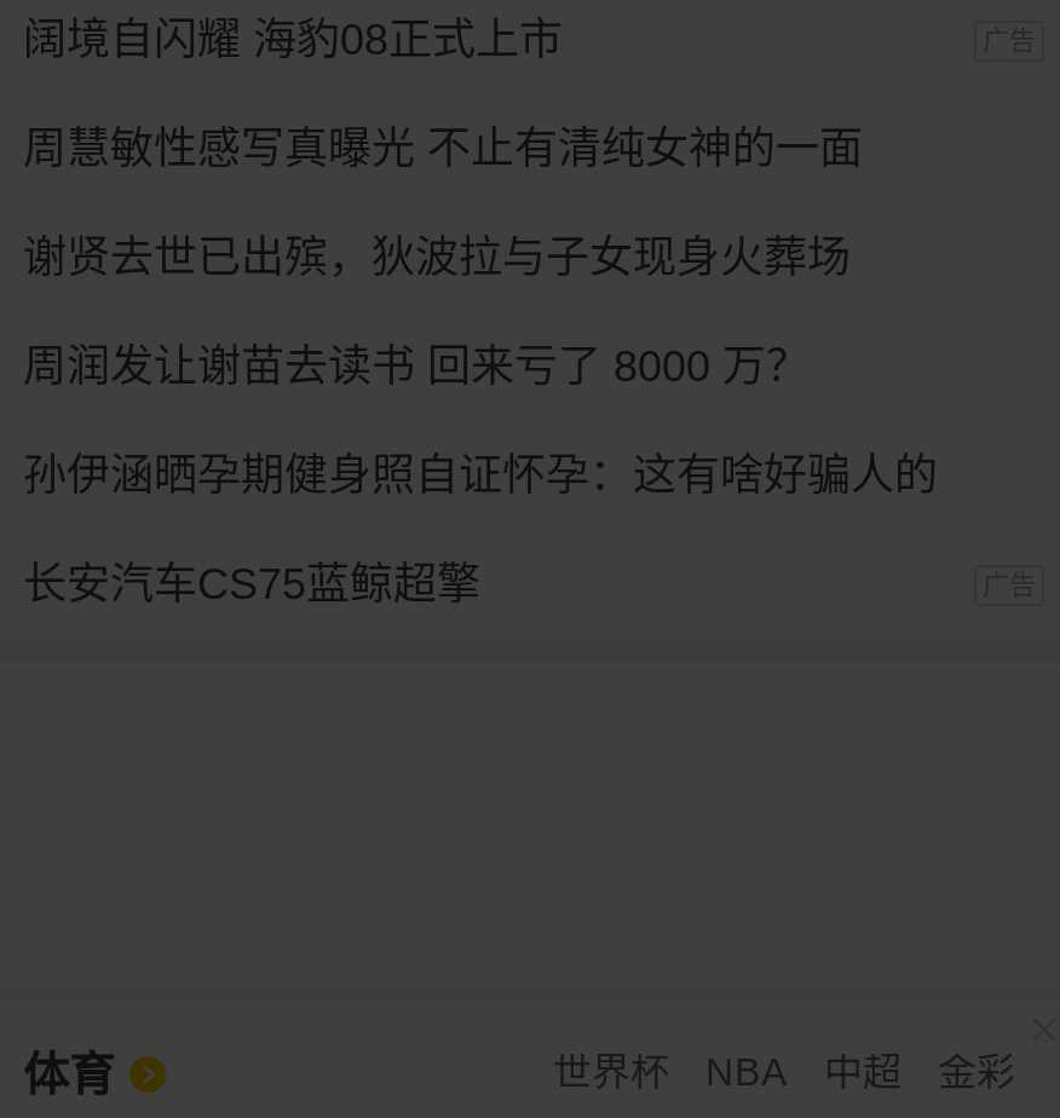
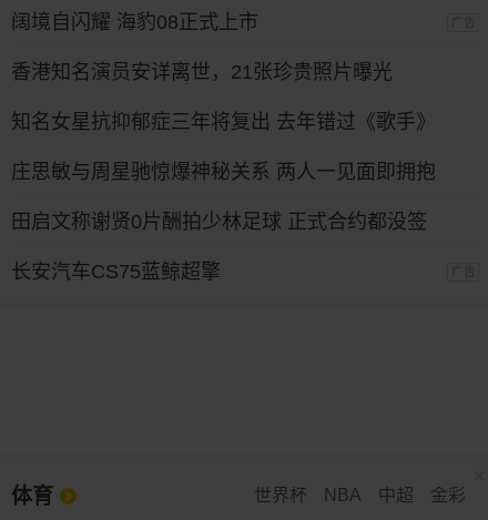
- 周慧敏性感写真曝光 不止有清纯女神的一面
+ 香港知名演员安详离世，21张珍贵照片曝光

- 谢贤去世已出殡，狄波拉与子女现身火葬场
+ 知名女星抗抑郁症三年将复出 去年错过《歌手》

- 周润发让谢苗去读书 回来亏了 8000 万？
+ 庄思敏与周星驰惊爆神秘关系 两人一见面即拥抱

- 孙伊涵晒孕期健身照自证怀孕：这有啥好骗人的
+ 田启文称谢贤0片酬拍少林足球 正式合约都没签
